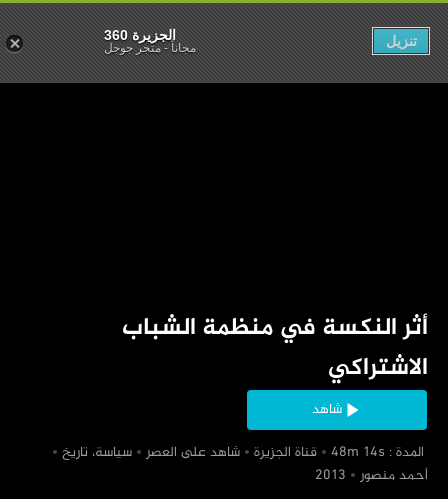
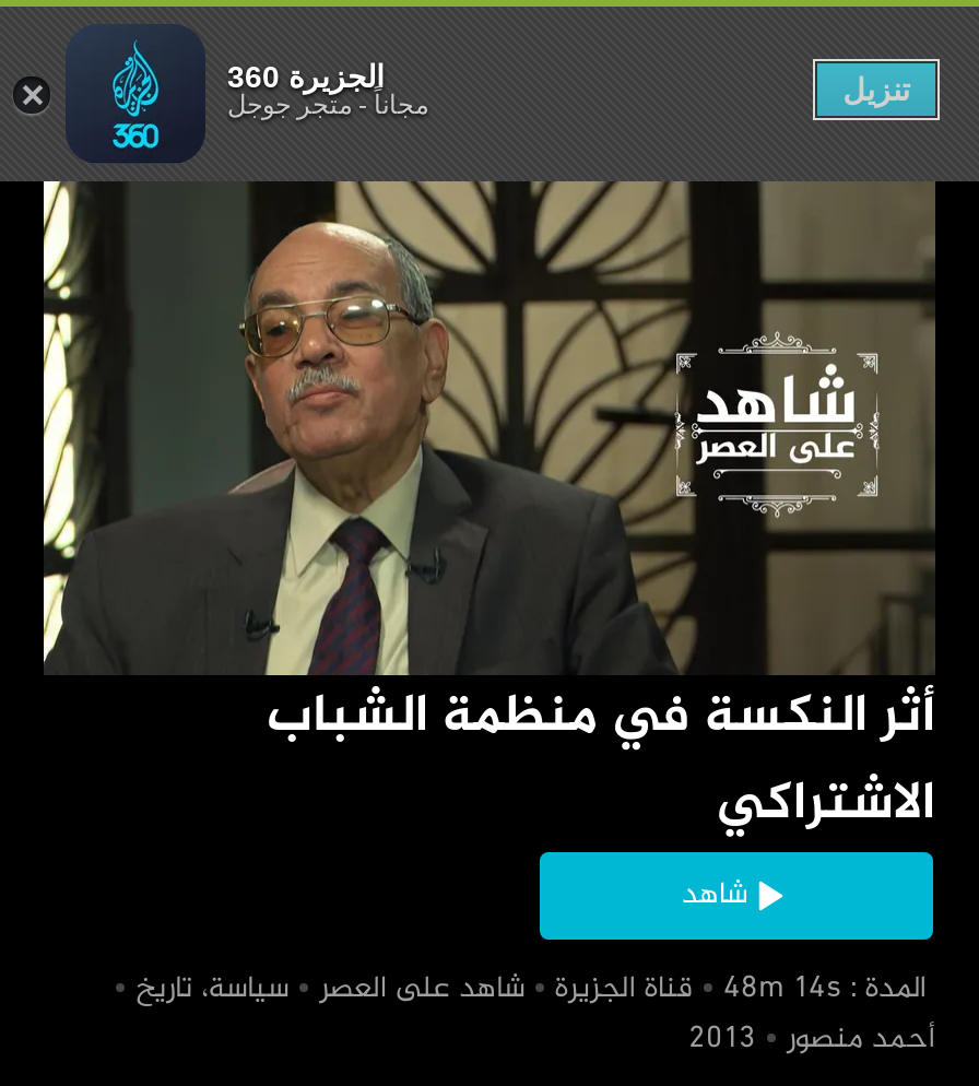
+ [image]

+ [image]
